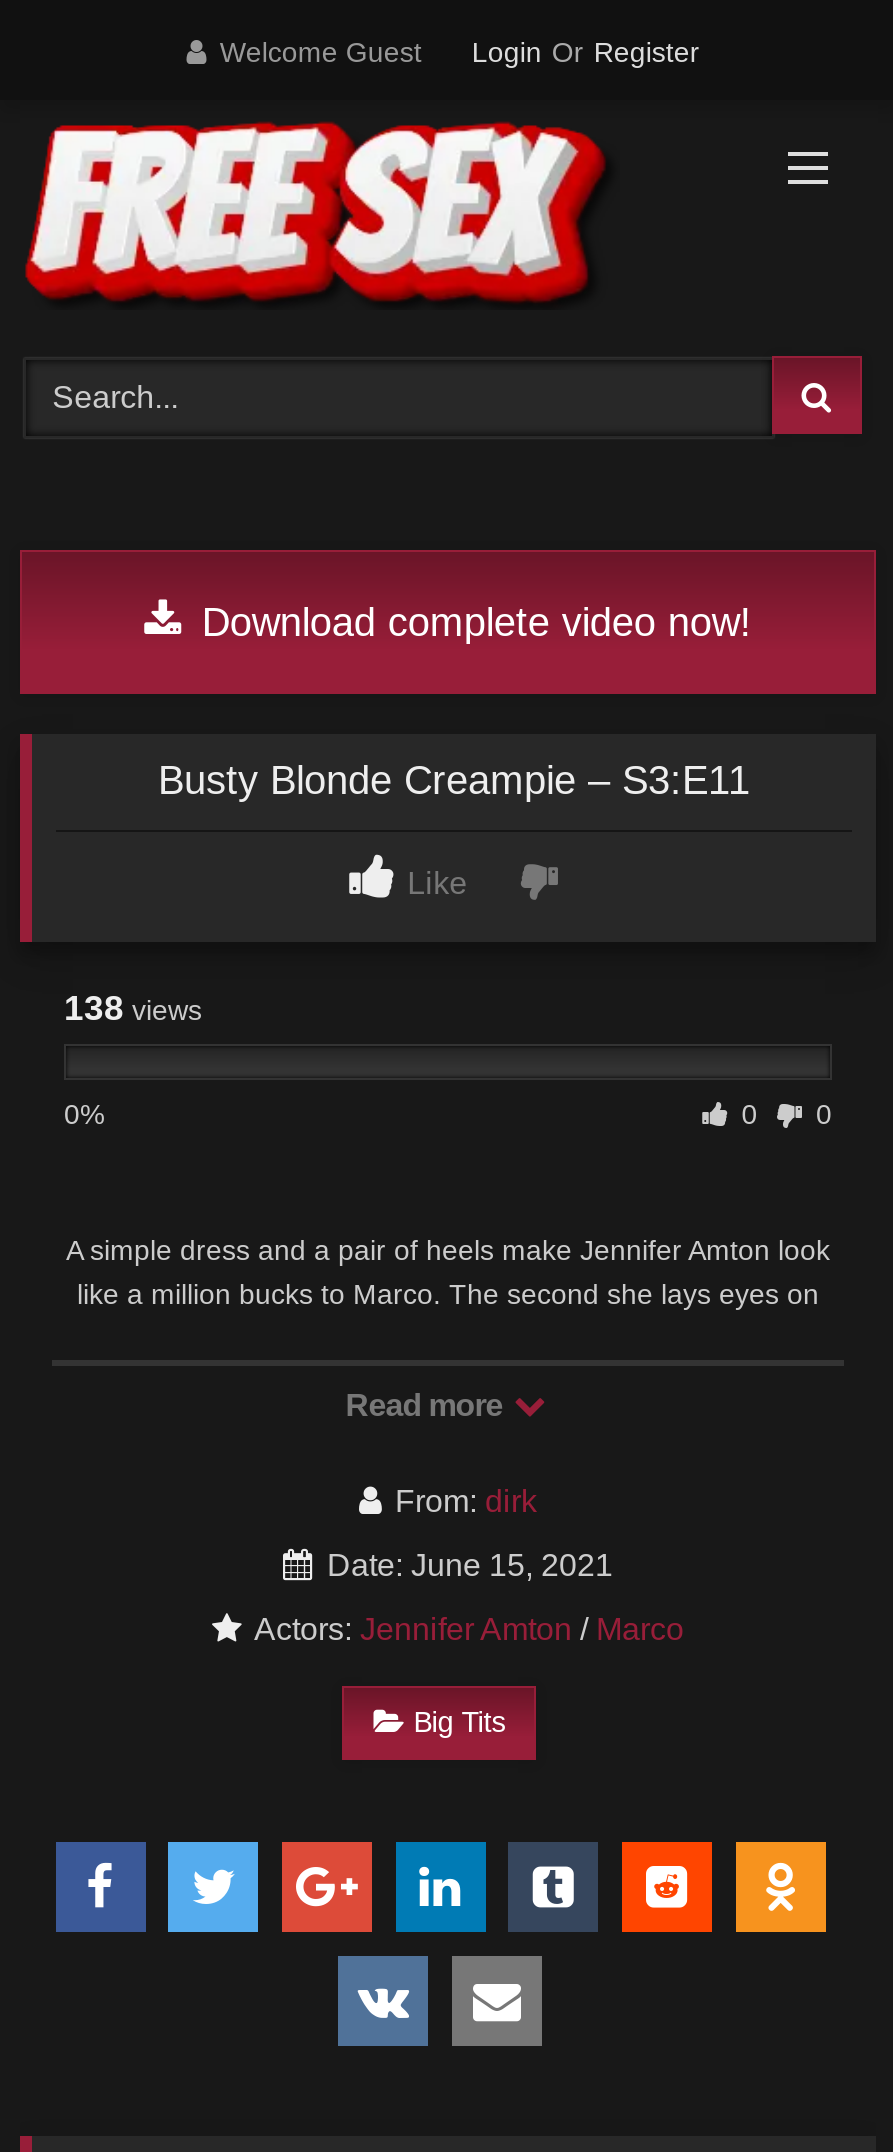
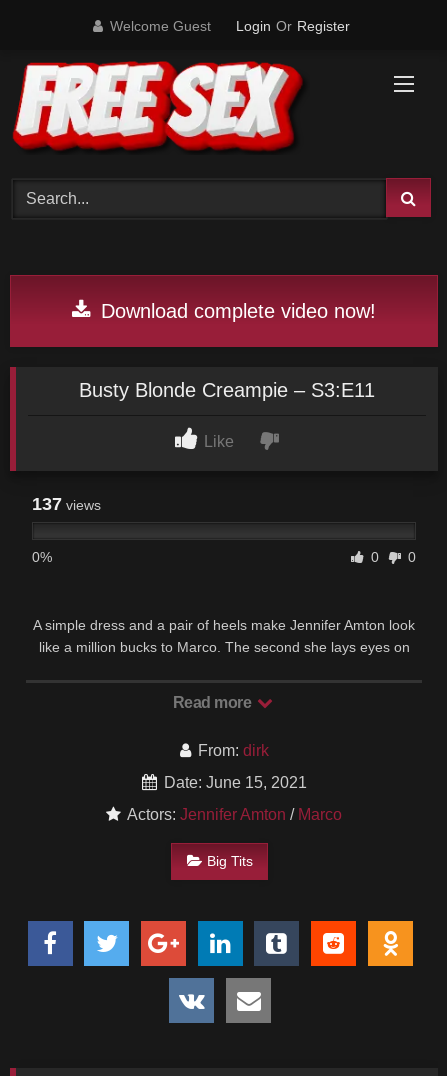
- 138 views
+ 137 views
